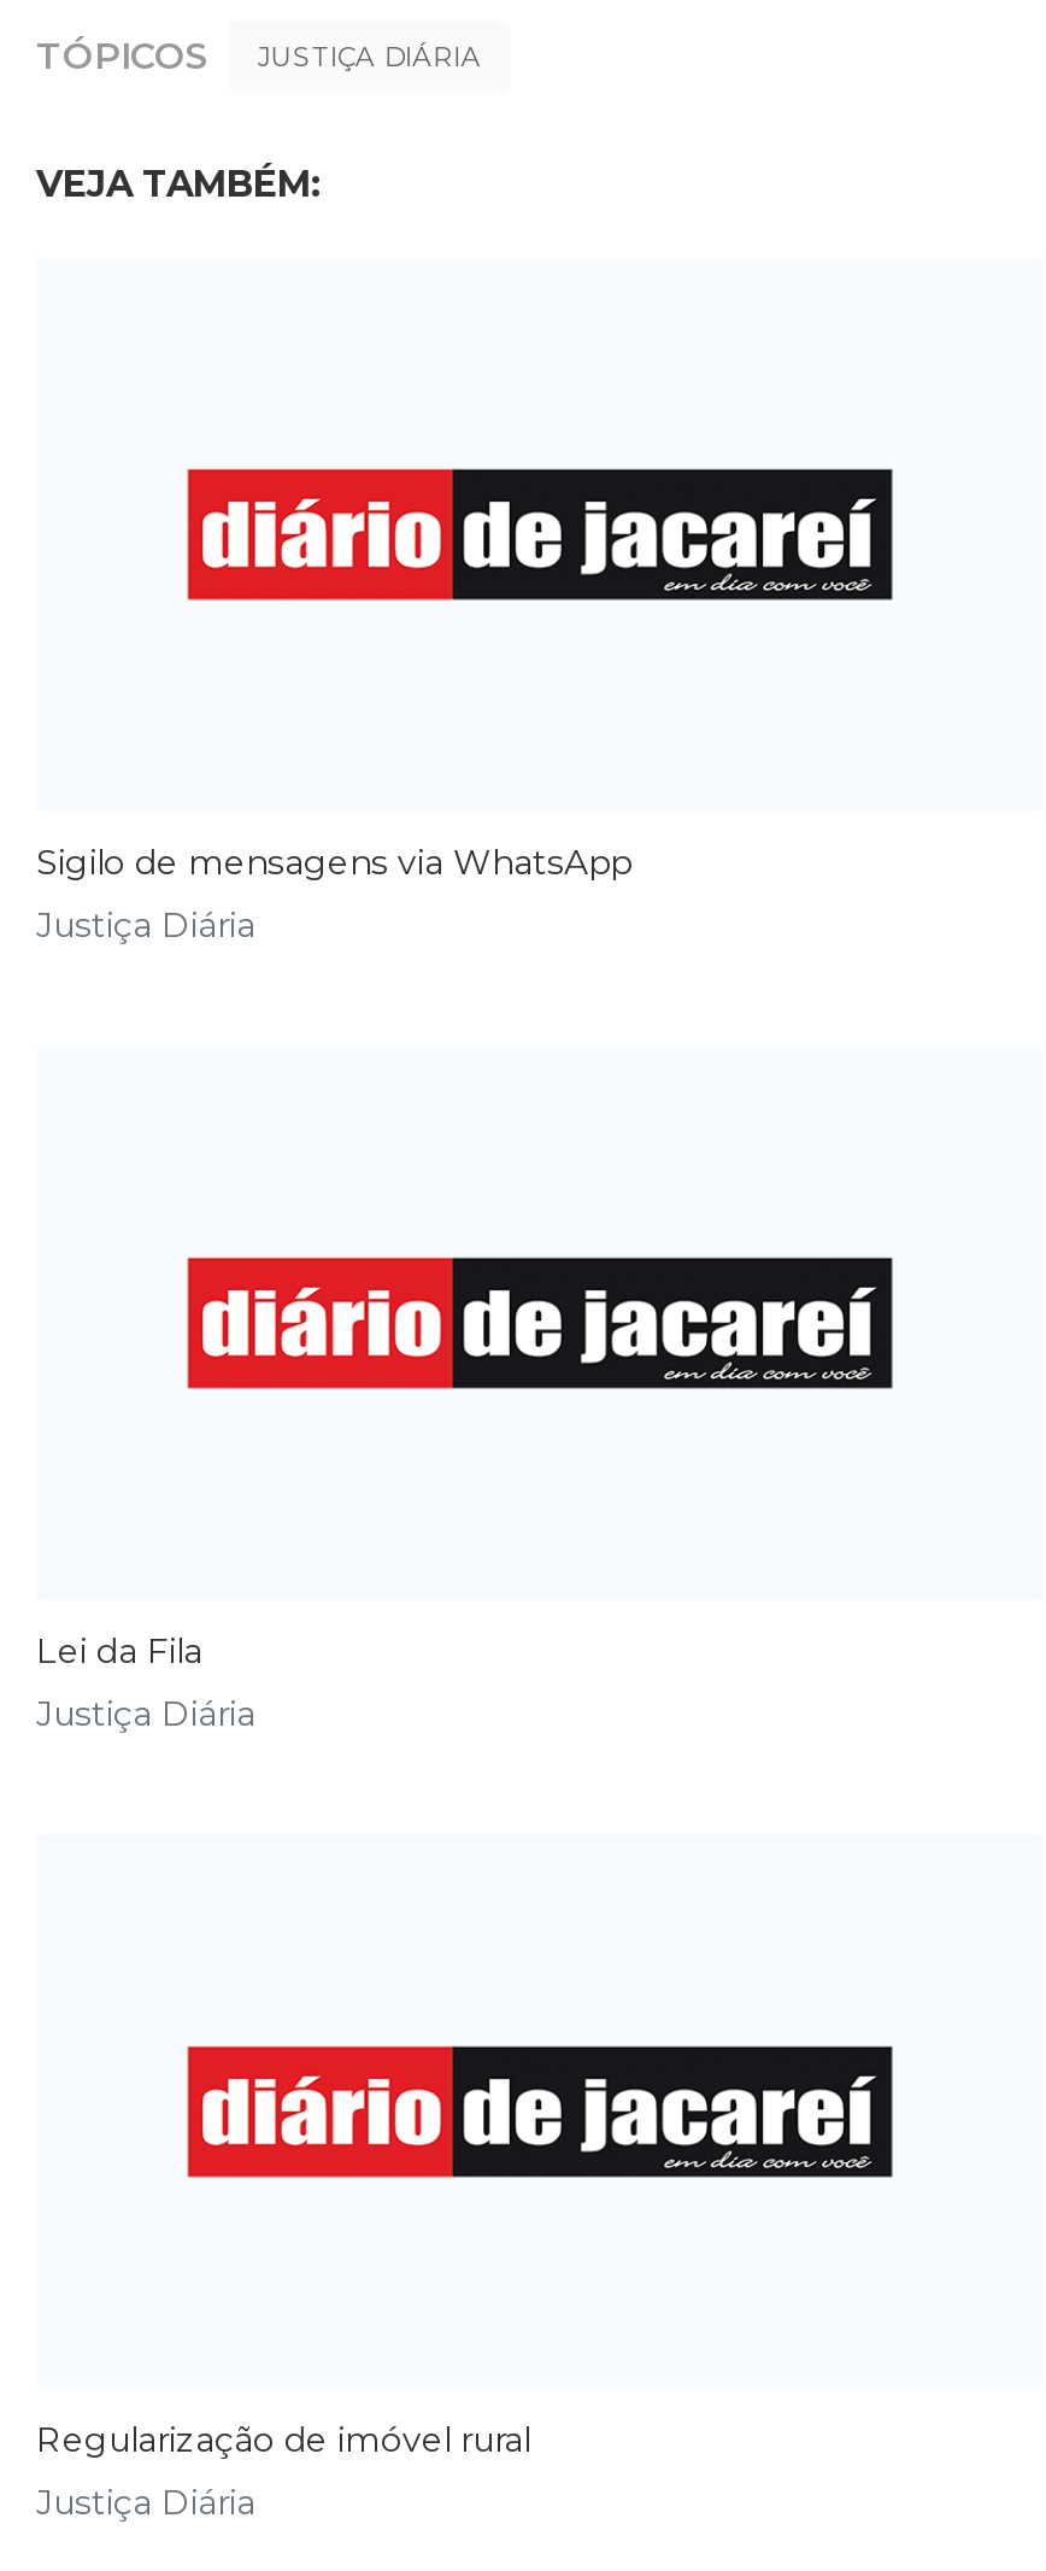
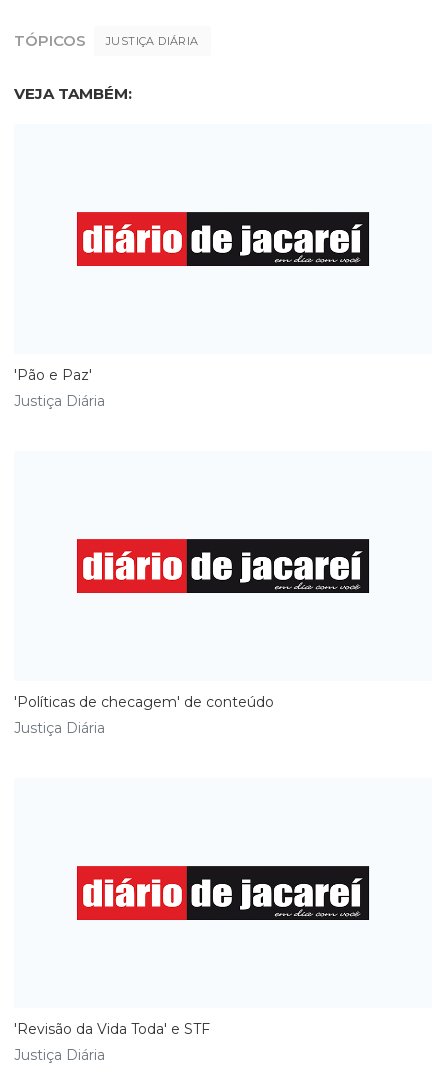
- Sigilo de mensagens via WhatsApp
+ 'Pão e Paz'

- Lei da Fila
+ 'Políticas de checagem' de conteúdo

- Regularização de imóvel rural
+ 'Revisão da Vida Toda' e STF
